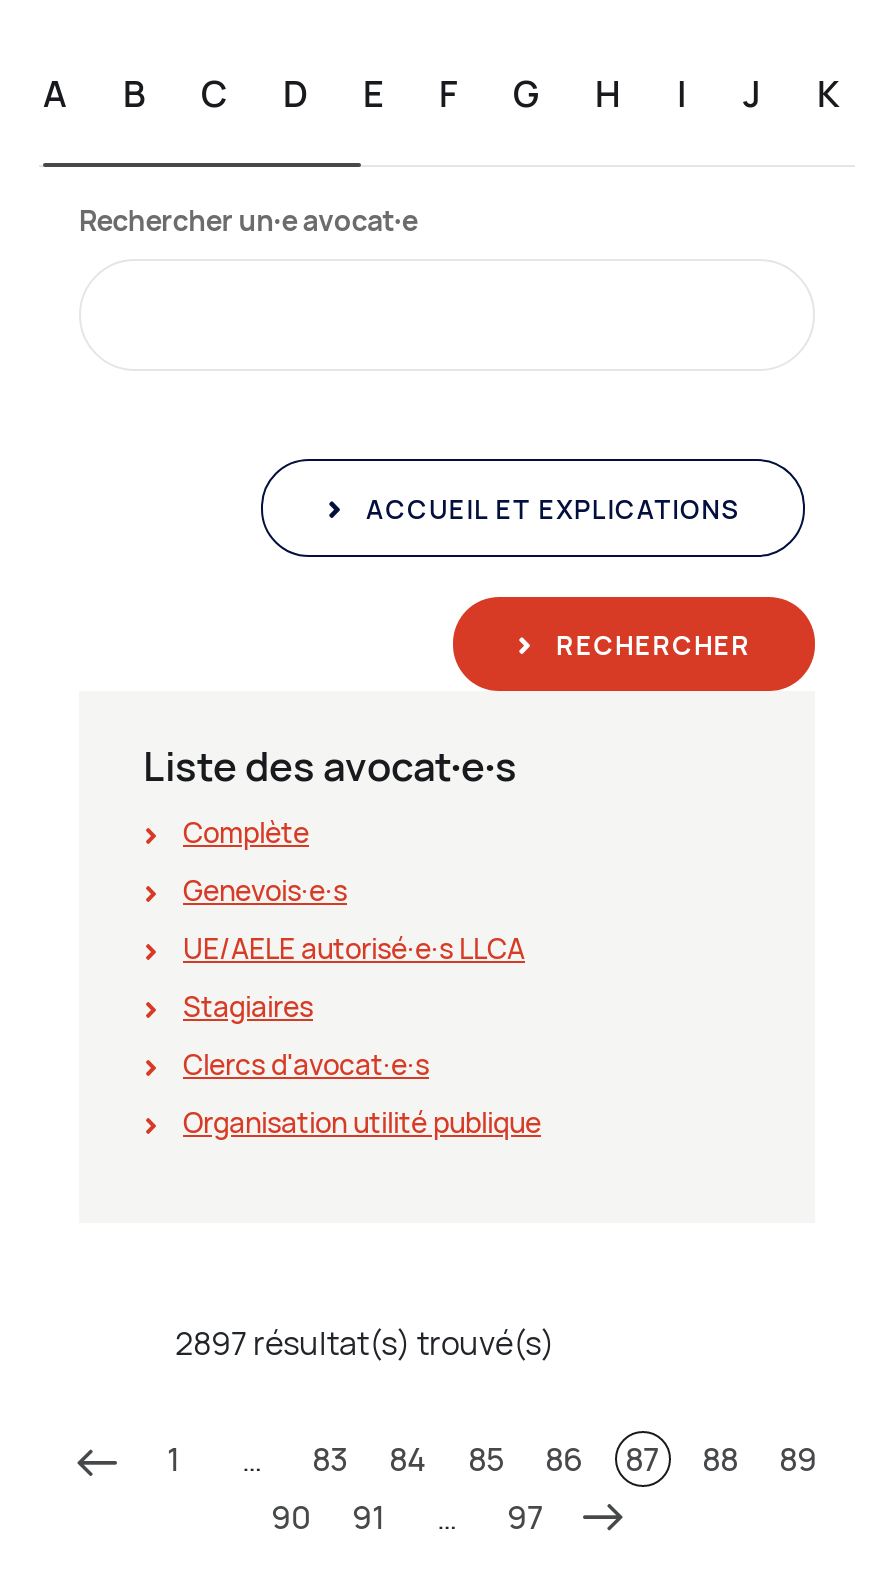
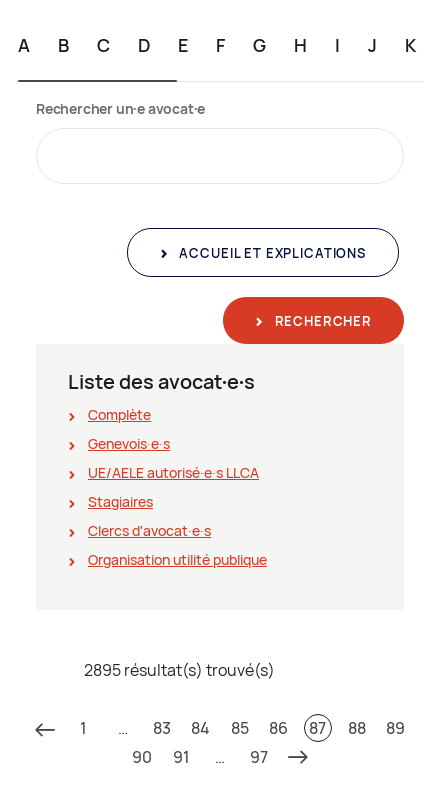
- 2897 résultat(s) trouvé(s)
+ 2895 résultat(s) trouvé(s)
